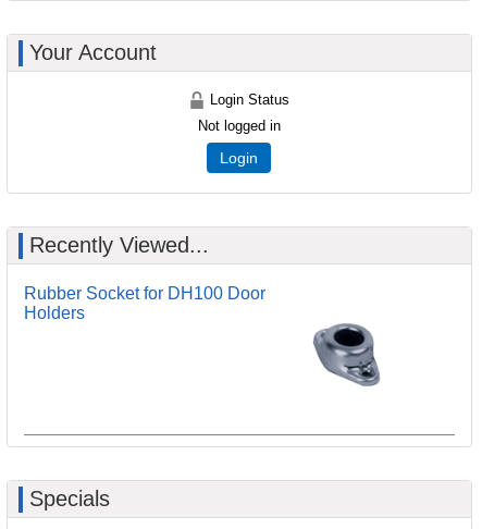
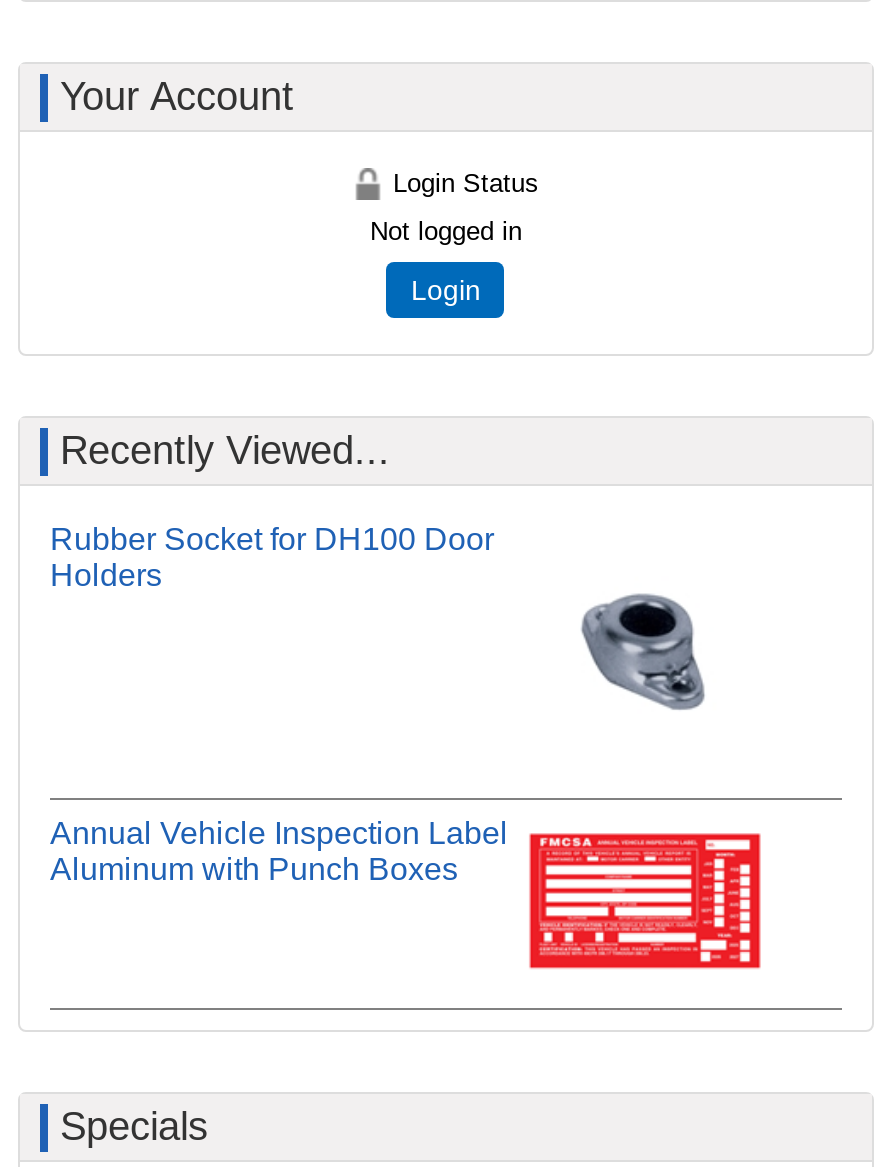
+ [image]
+ Annual Vehicle Inspection Label
+ Aluminum with Punch Boxes
